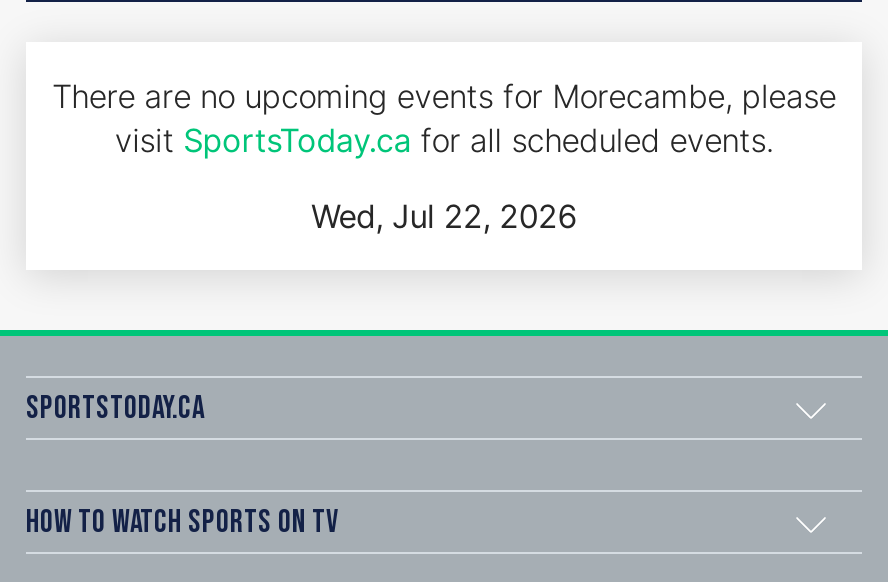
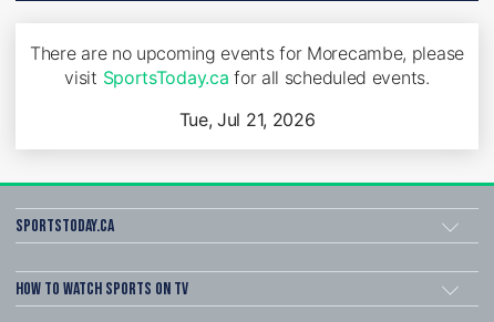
- Wed, Jul 22, 2026
+ Tue, Jul 21, 2026
